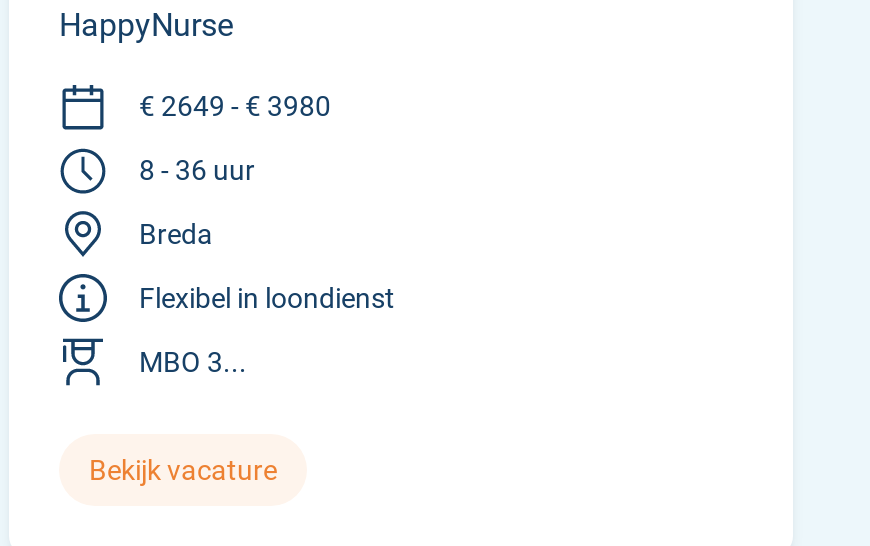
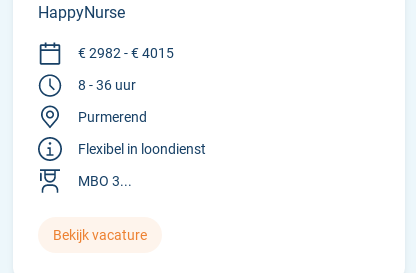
- € 2649 - € 3980
+ € 2982 - € 4015

- Breda
+ Purmerend
